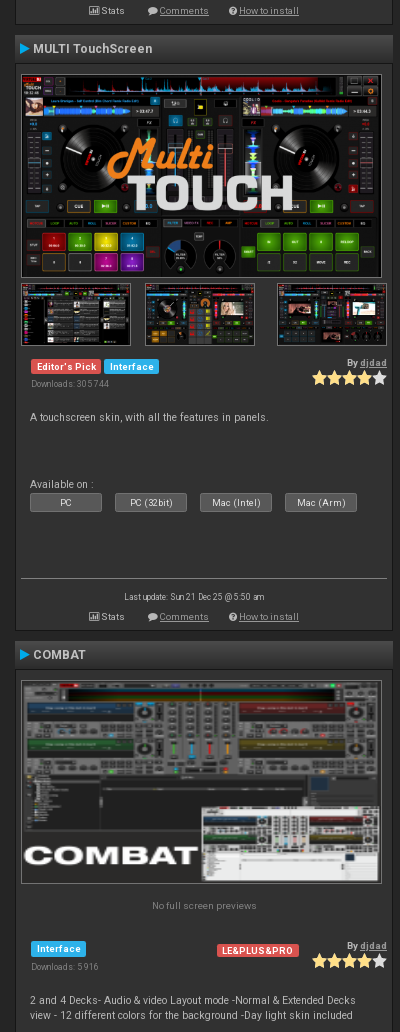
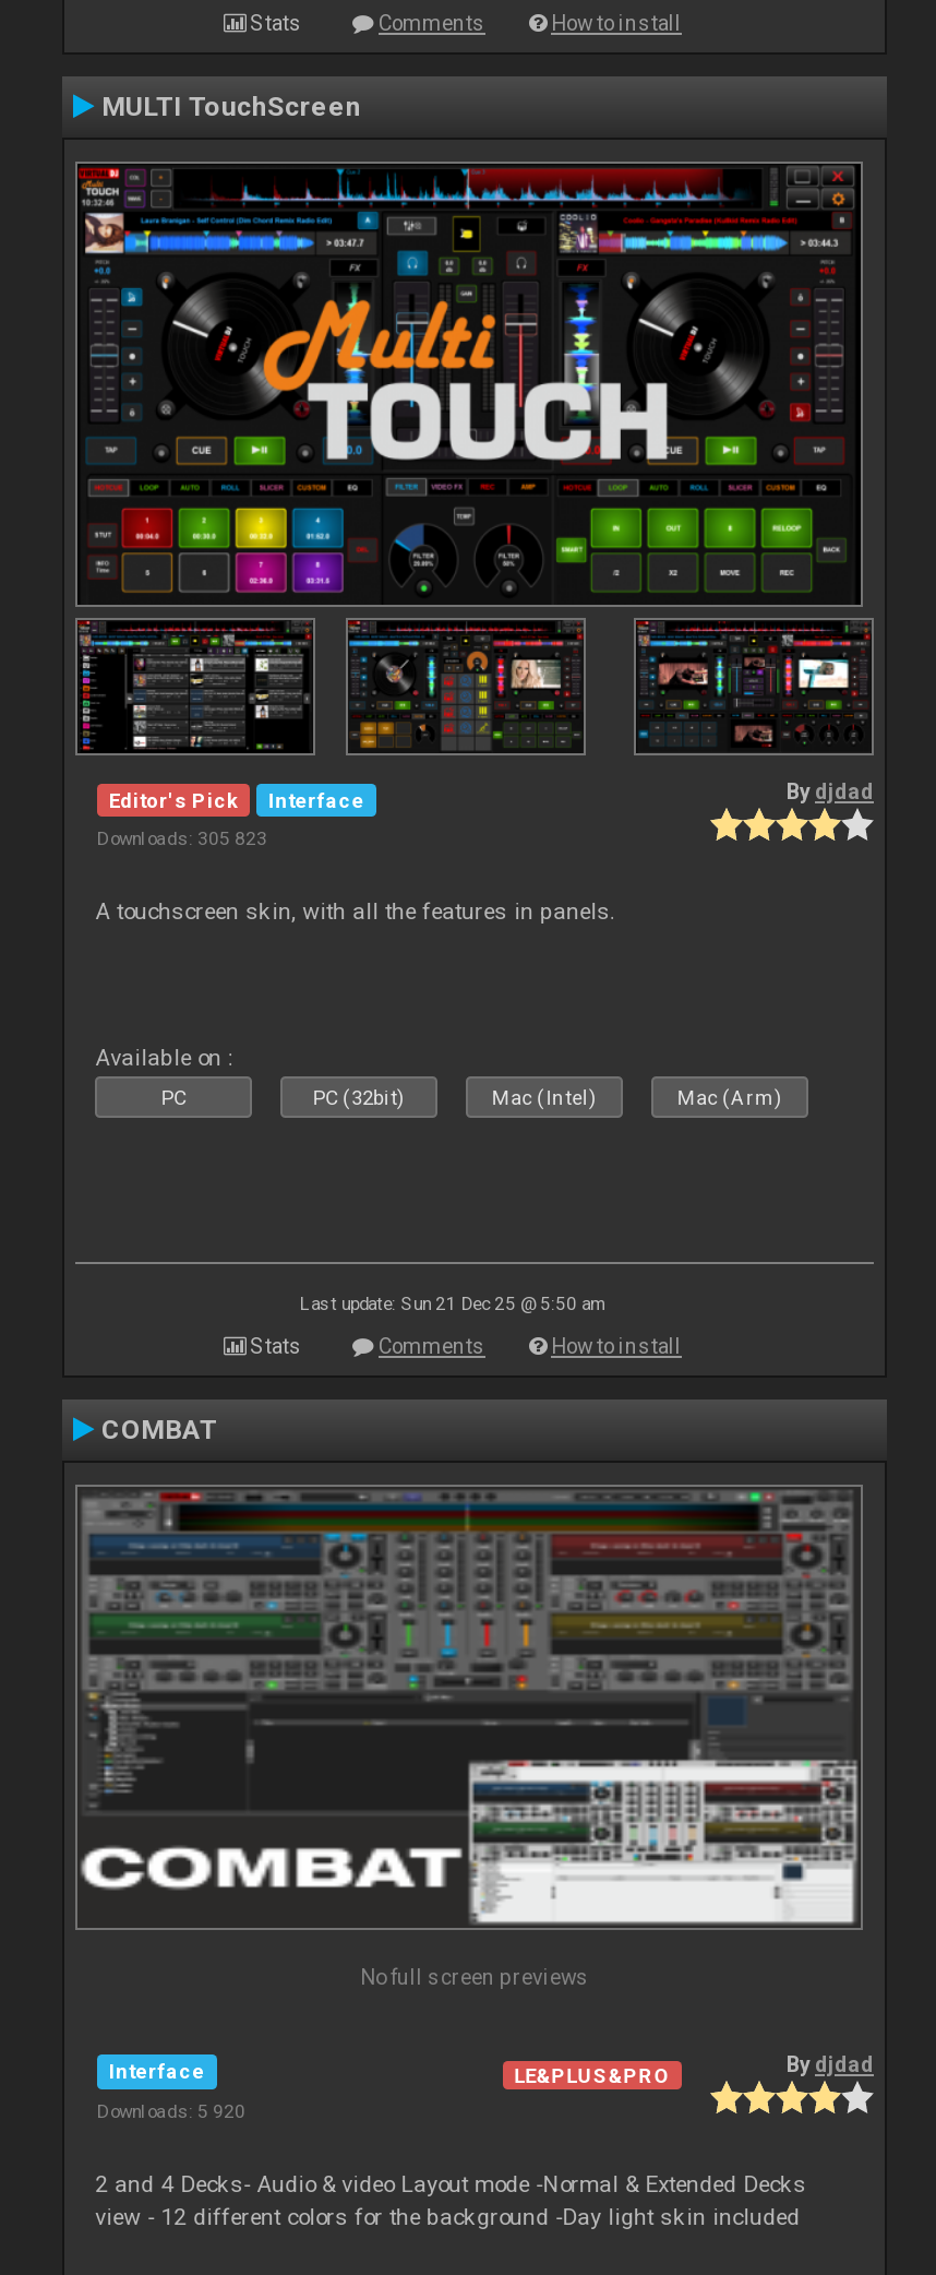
- Downloads: 305 744
+ Downloads: 305 823

- Downloads: 5 916
+ Downloads: 5 920
